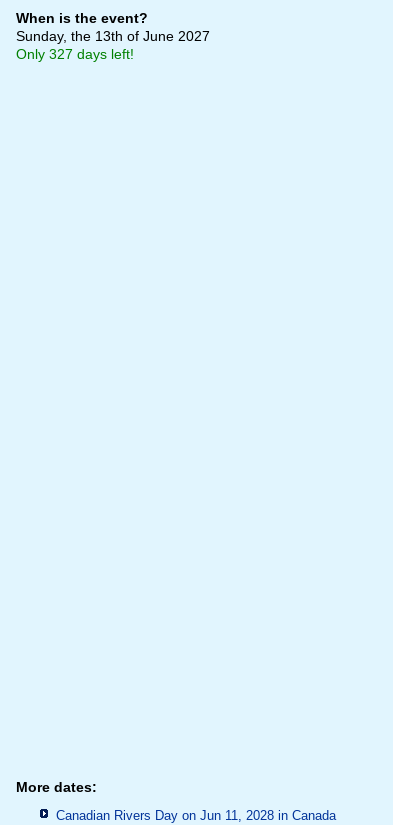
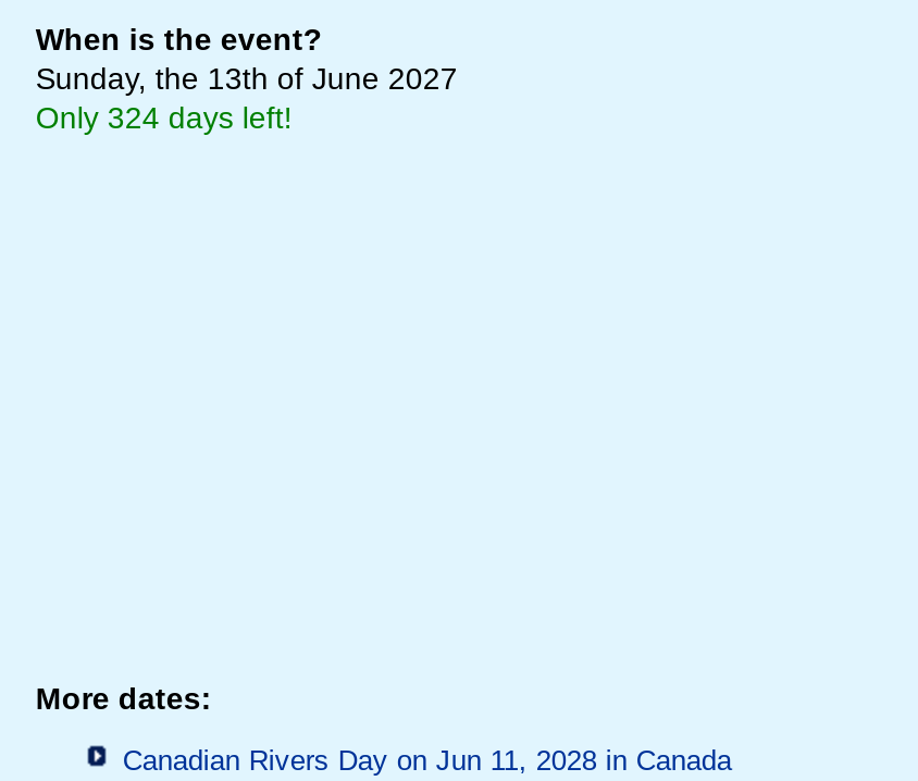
- Only 327 days left!
+ Only 324 days left!
